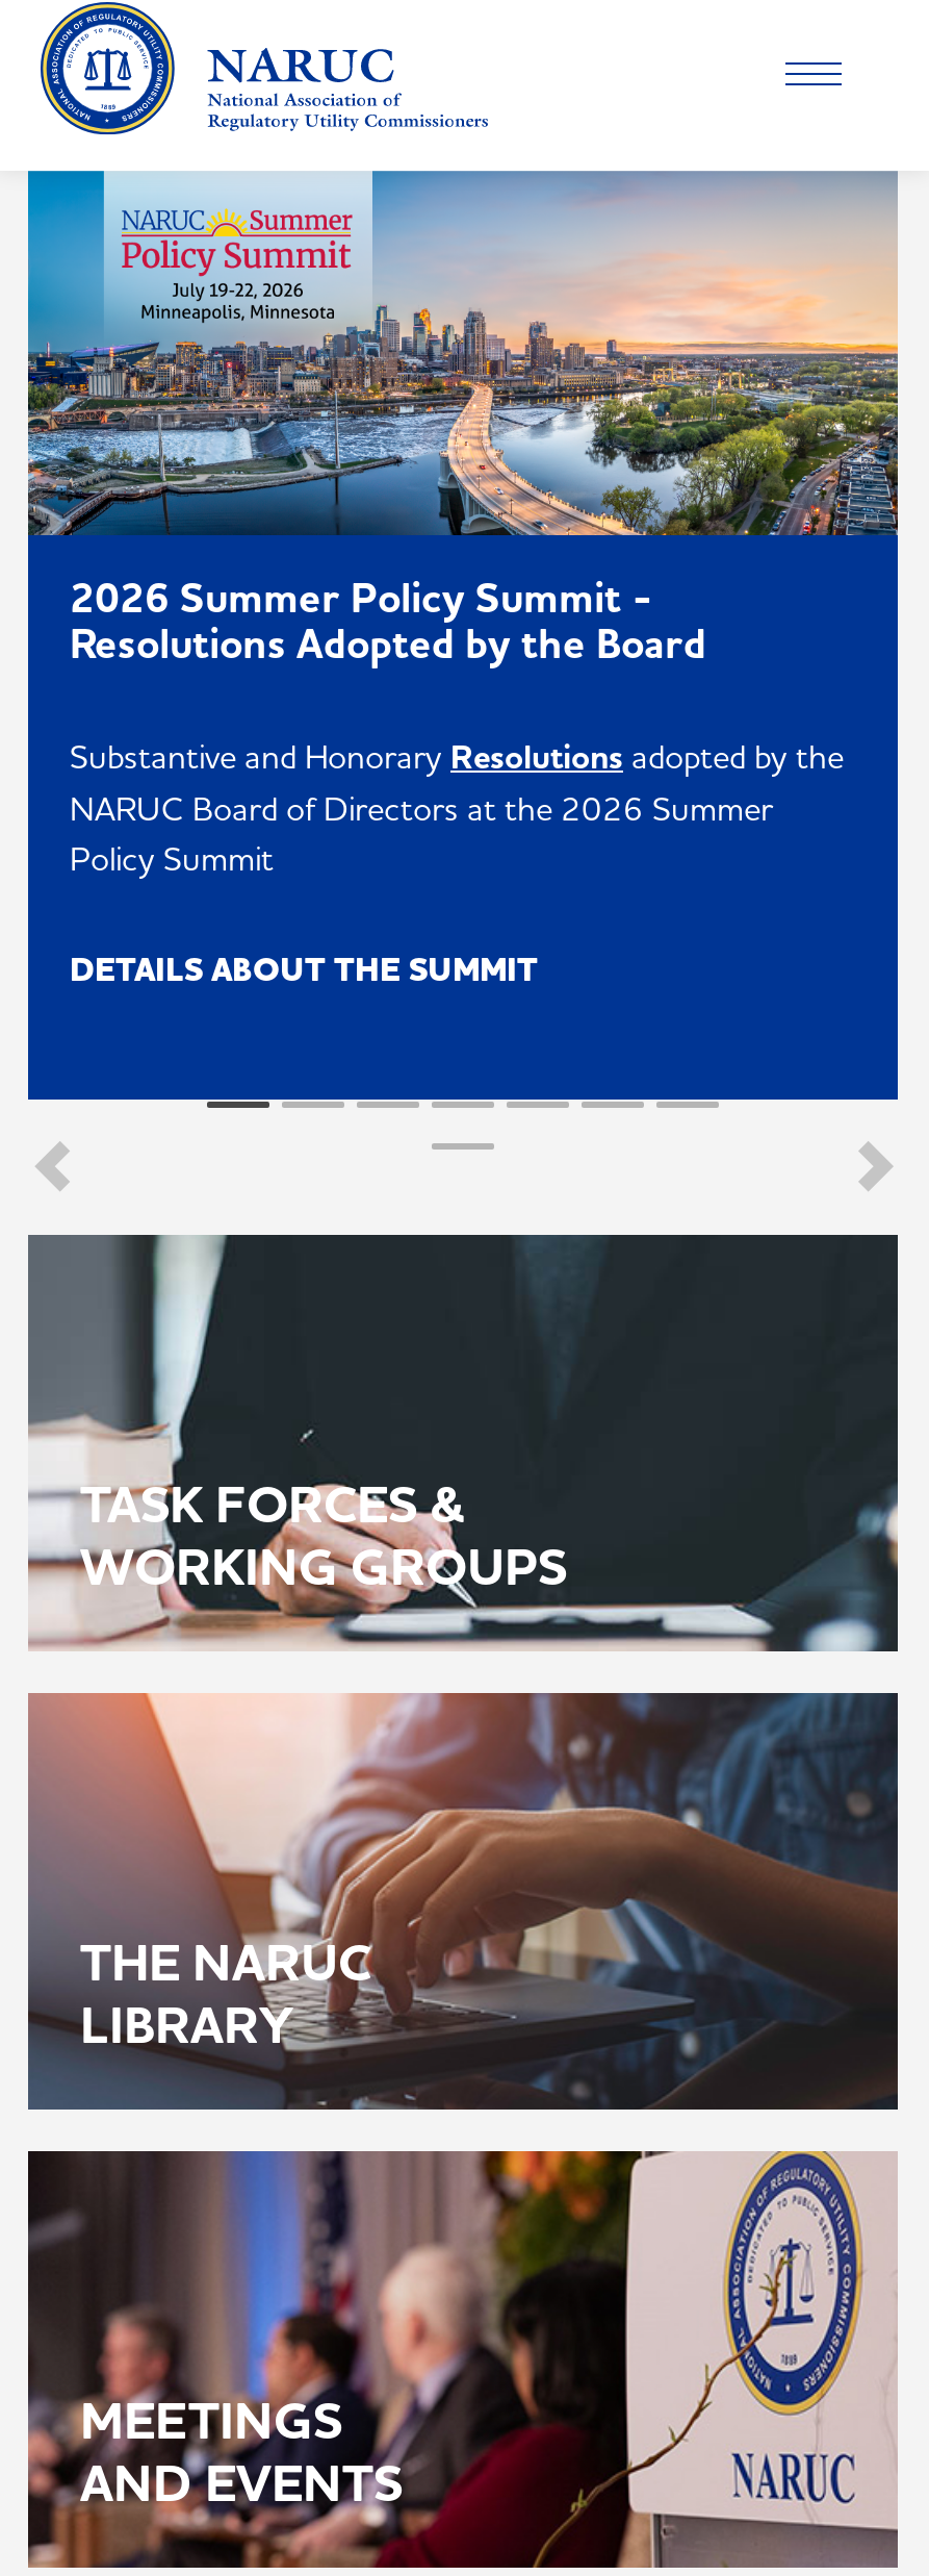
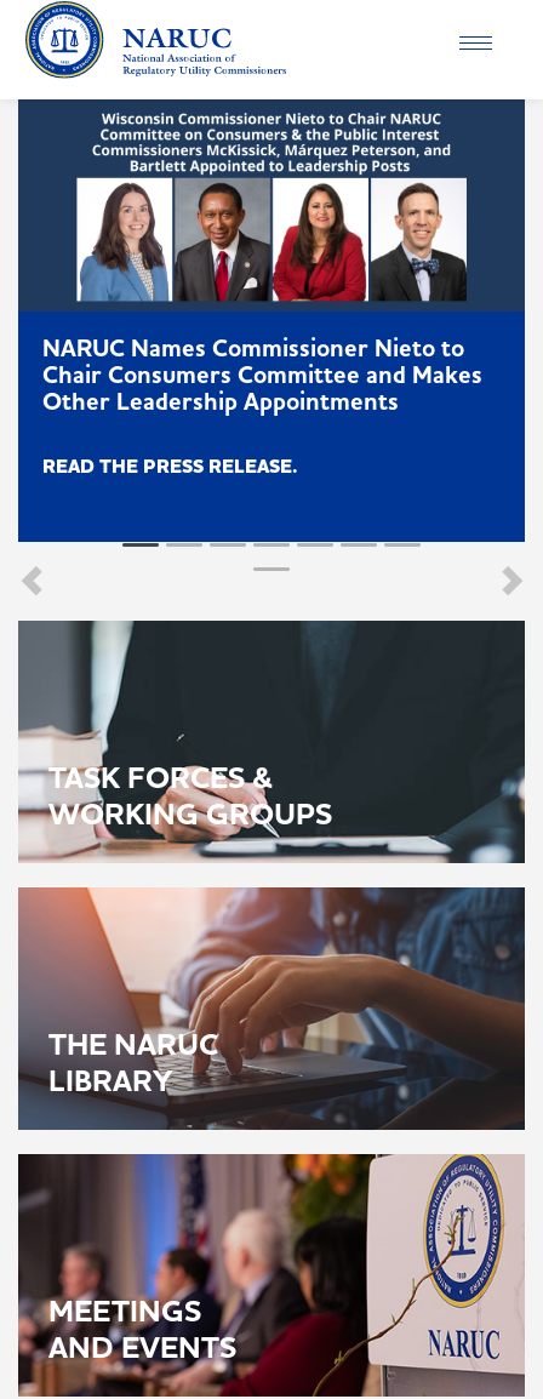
- [image]
- 2026 Summer Policy Summit -
- Resolutions Adopted by the Board
- Substantive and Honorary Resolutions adopted by the
- NARUC Board of Directors at the 2026 Summer
- Policy Summit
- DETAILS ABOUT THE SUMMIT
+ [image]
+ NARUC Names Commissioner Nieto to
+ Chair Consumers Committee and Makes
+ Other Leadership Appointments
+ READ THE PRESS RELEASE.
